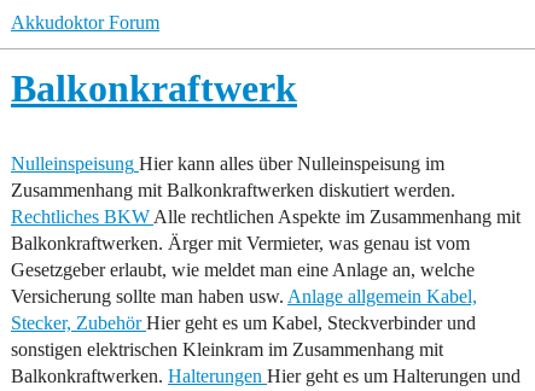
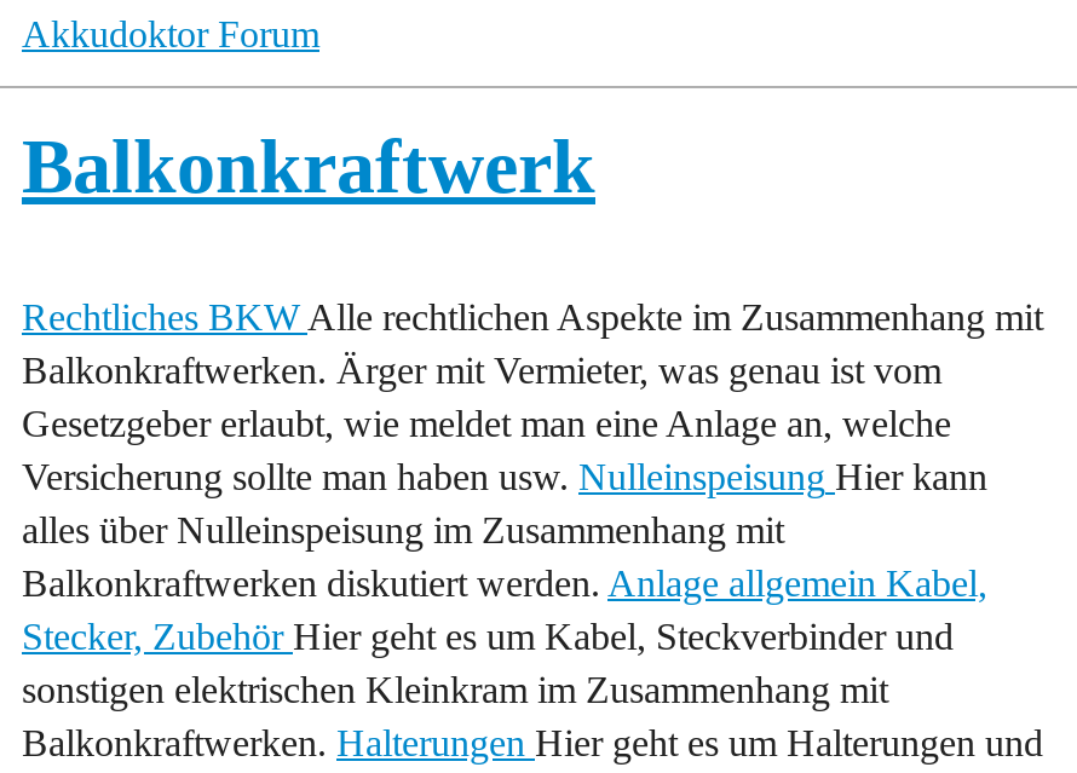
- Nulleinspeisung Hier kann alles über Nulleinspeisung im
- Zusammenhang mit Balkonkraftwerken diskutiert werden.

moved up: Rechtliches BKW Alle rechtlichen Aspekte im Zusammenhang mit | Balkonkraftwerken. Ärger mit Vermieter, was genau ist vom | Gesetzgeber erlaubt, wie meldet man eine Anlage an, welche

- Versicherung sollte man haben usw. Anlage allgemein Kabel,
+ Versicherung sollte man haben usw. Nulleinspeisung Hier kann
+ alles über Nulleinspeisung im Zusammenhang mit
+ Balkonkraftwerken diskutiert werden. Anlage allgemein Kabel,
